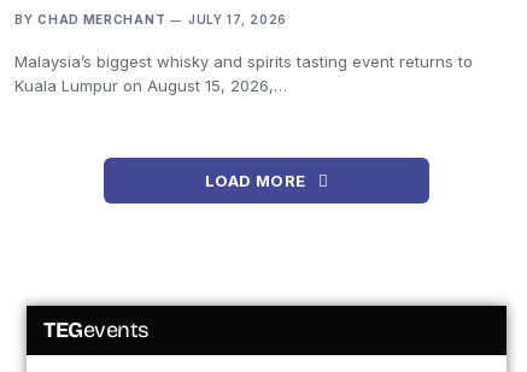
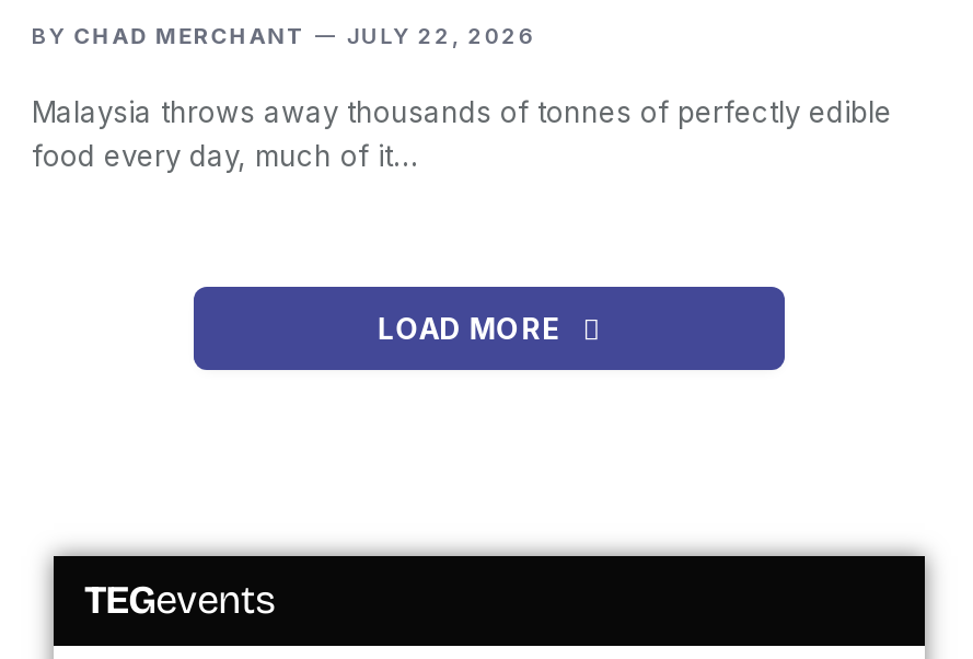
- BY CHAD MERCHANT JULY 17, 2026
+ BY CHAD MERCHANT JULY 22, 2026

- Malaysia’s biggest whisky and spirits tasting event returns to
- Kuala Lumpur on August 15, 2026,…
+ Malaysia throws away thousands of tonnes of perfectly edible
+ food every day, much of it…
